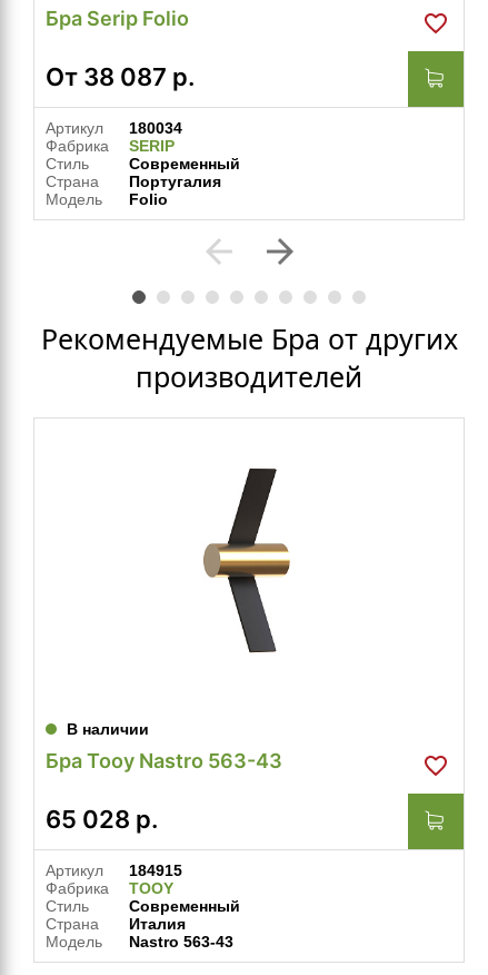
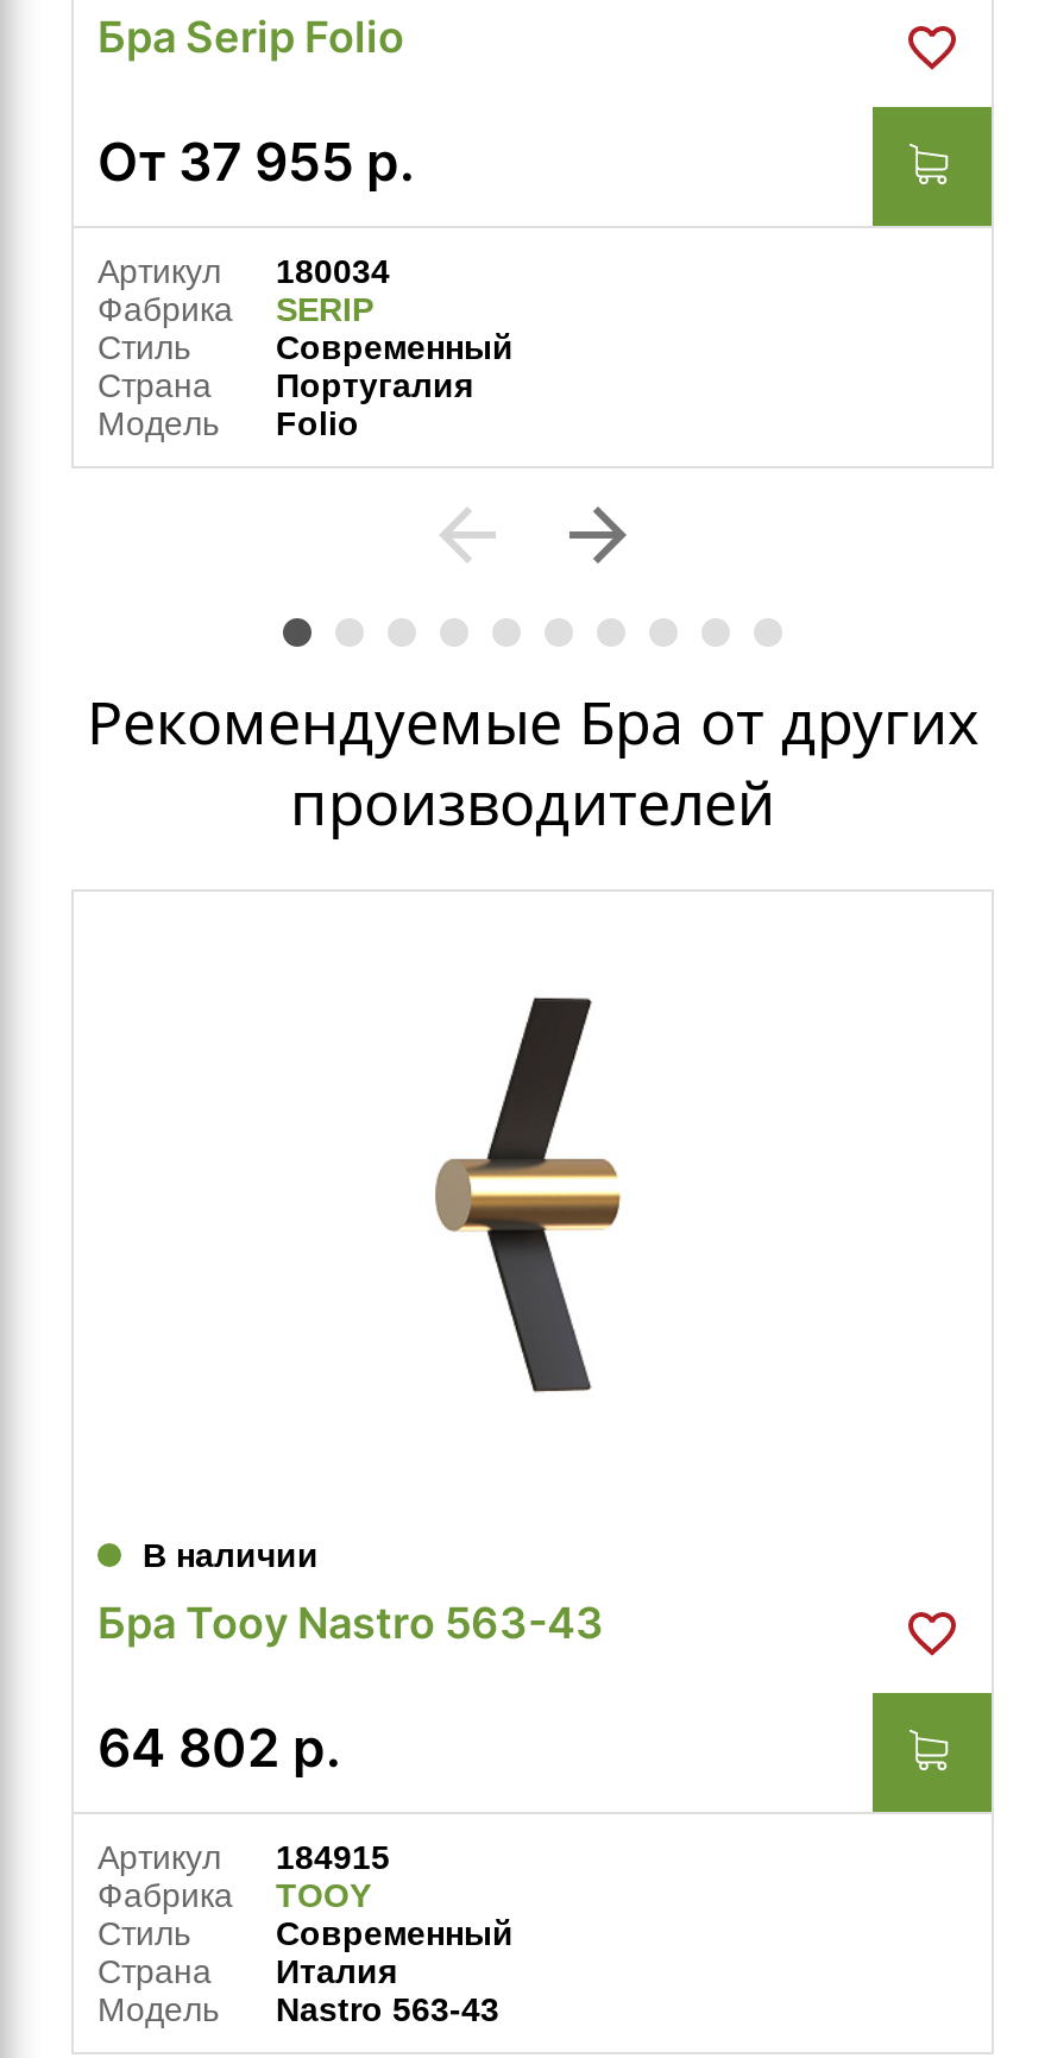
- От 38 087 р.
+ От 37 955 р.

- 65 028 р.
+ 64 802 р.
